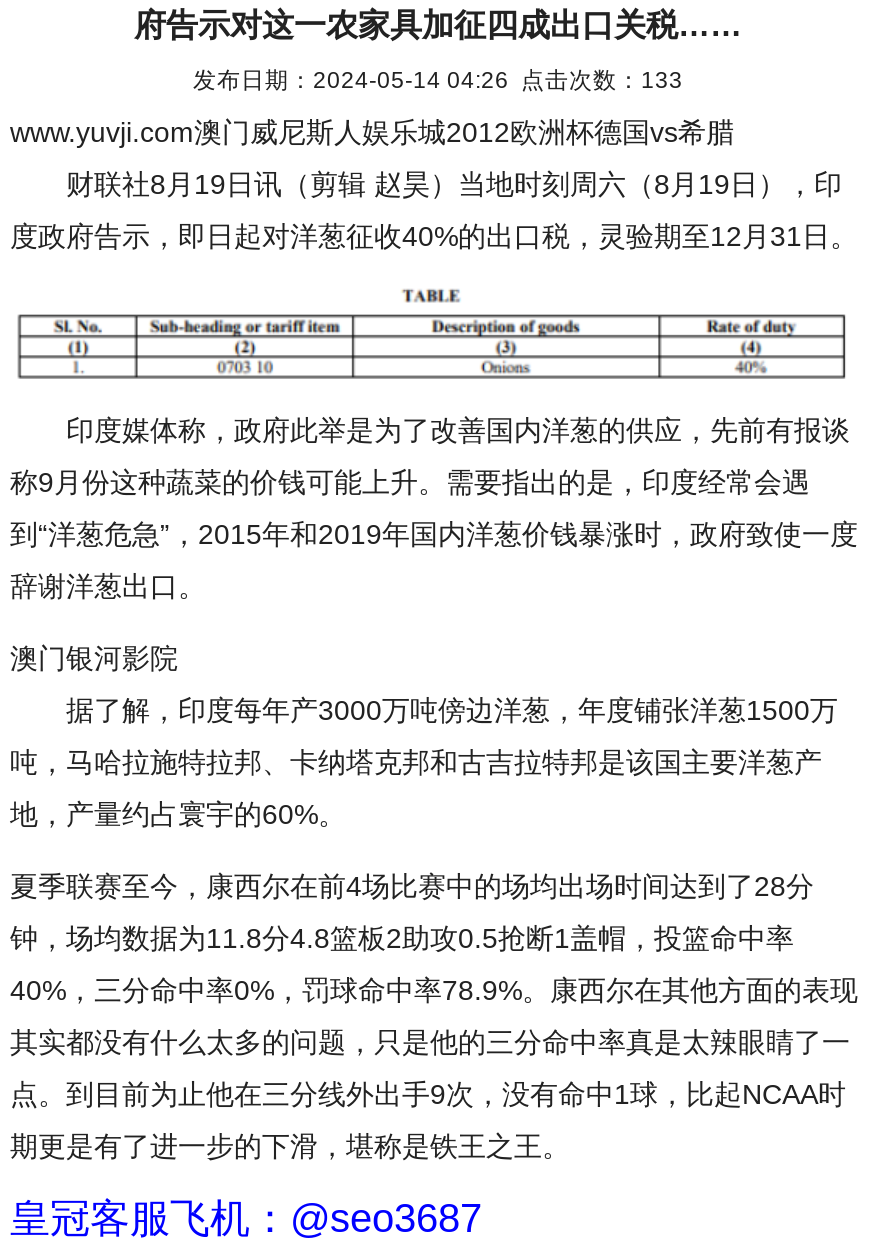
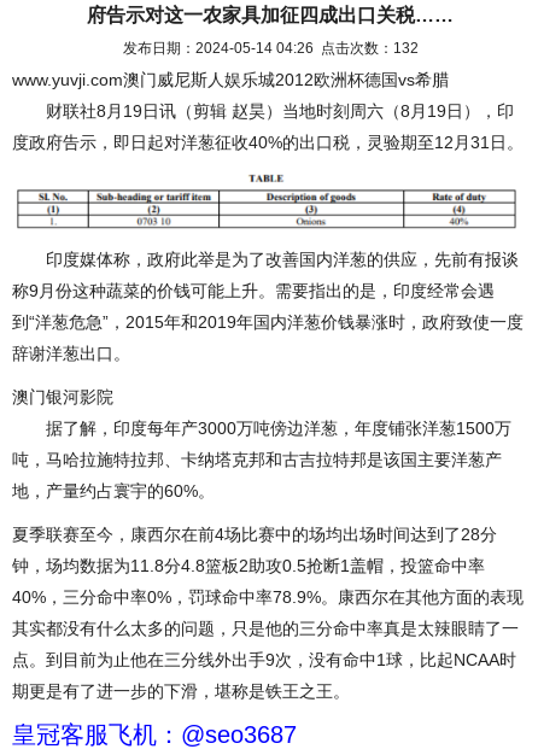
- 发布日期：2024-05-14 04:26 点击次数：133
+ 发布日期：2024-05-14 04:26 点击次数：132
